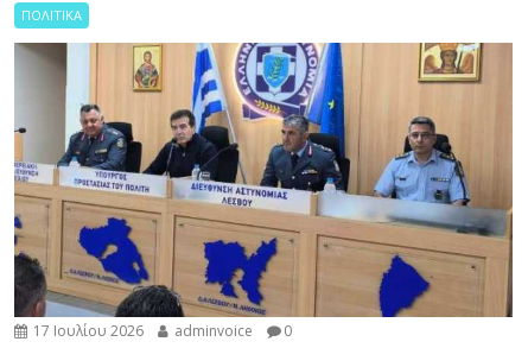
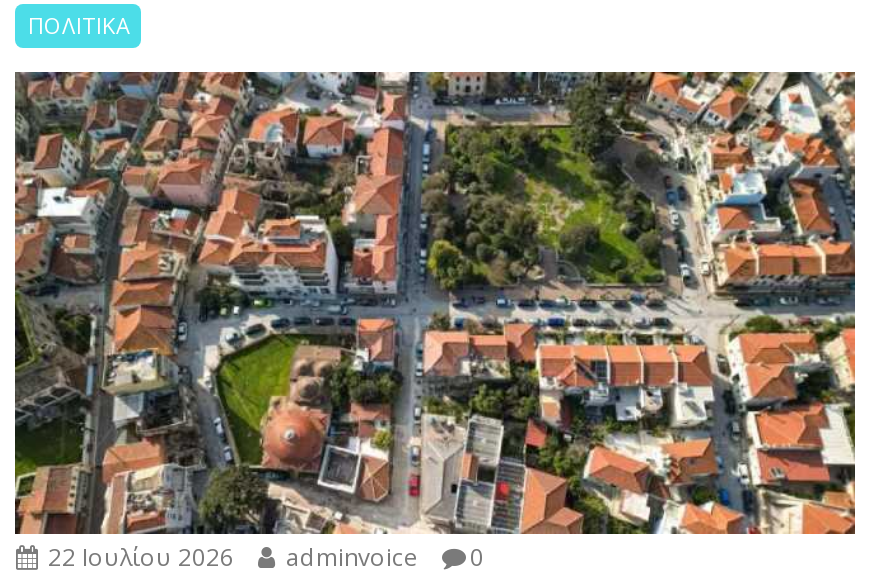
- [image]
- 17 Ιουλίου 2026 adminvoice 0
+ [image]
+ 22 Ιουλίου 2026 adminvoice 0
